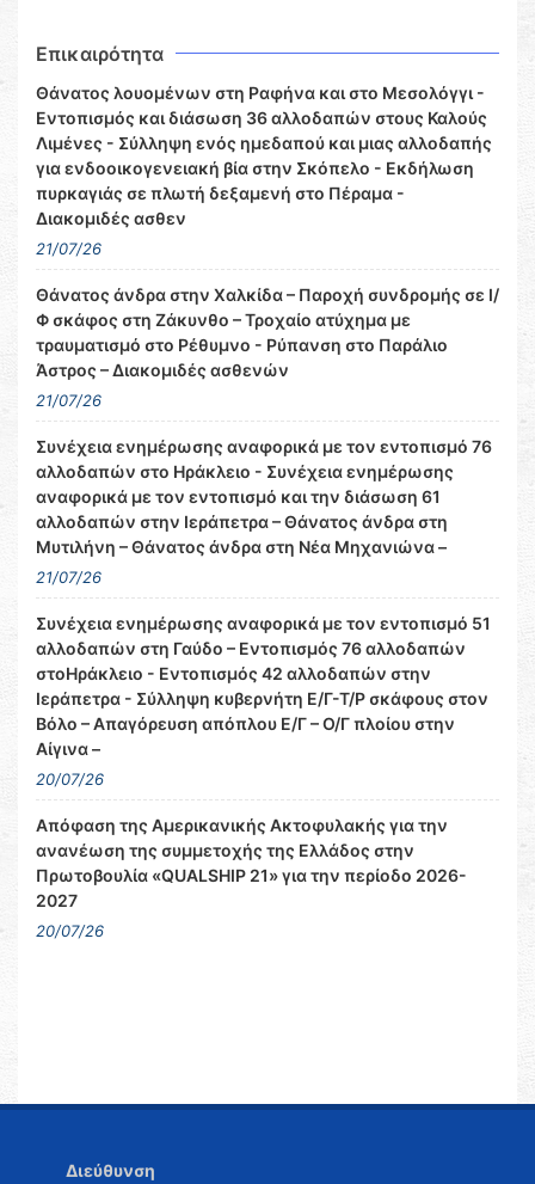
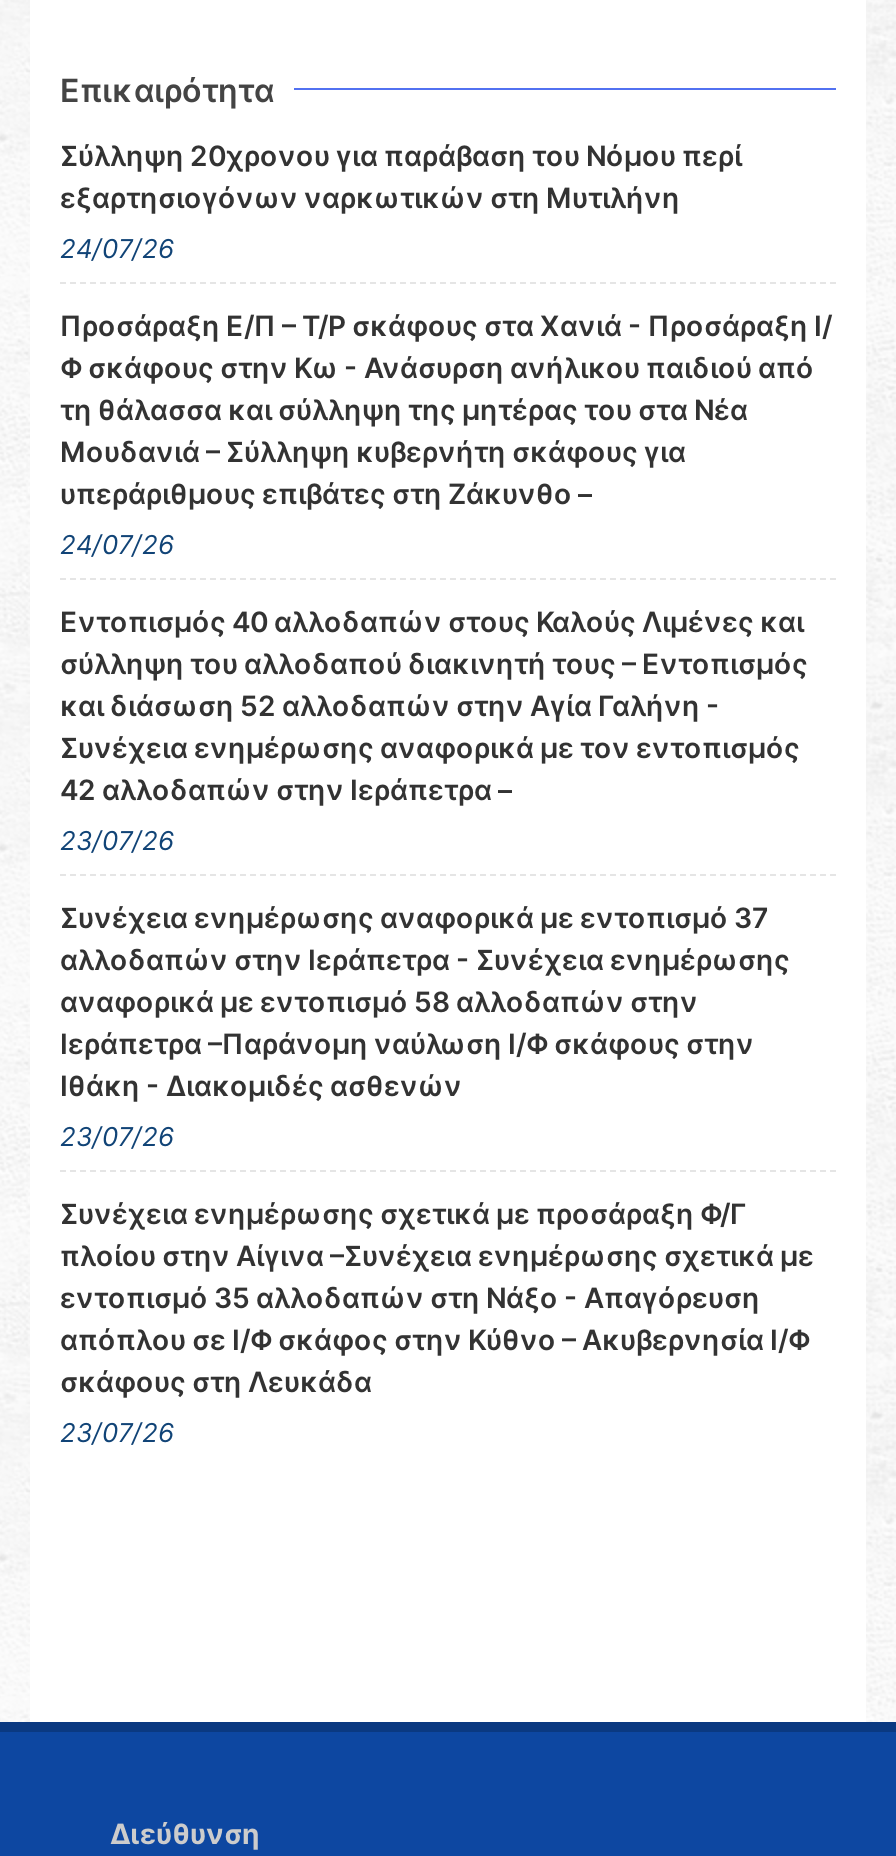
- Θάνατος λουομένων στη Ραφήνα και στο Μεσολόγγι -
- Εντοπισμός και διάσωση 36 αλλοδαπών στους Καλούς
- Λιμένες - Σύλληψη ενός ημεδαπού και μιας αλλοδαπής
- για ενδοοικογενειακή βία στην Σκόπελο - Εκδήλωση
- πυρκαγιάς σε πλωτή δεξαμενή στο Πέραμα -
- Διακομιδές ασθεν
+ Σύλληψη 20χρονου για παράβαση του Νόμου περί
+ εξαρτησιογόνων ναρκωτικών στη Μυτιλήνη

- 21/07/26
+ 24/07/26

- Θάνατος άνδρα στην Χαλκίδα – Παροχή συνδρομής σε Ι/
- Φ σκάφος στη Ζάκυνθο – Τροχαίο ατύχημα με
- τραυματισμό στο Ρέθυμνο - Ρύπανση στο Παράλιο
- Άστρος – Διακομιδές ασθενών
+ Προσάραξη Ε/Π – Τ/Ρ σκάφους στα Χανιά - Προσάραξη Ι/
+ Φ σκάφους στην Κω - Ανάσυρση ανήλικου παιδιού από
+ τη θάλασσα και σύλληψη της μητέρας του στα Νέα
+ Μουδανιά – Σύλληψη κυβερνήτη σκάφους για
+ υπεράριθμους επιβάτες στη Ζάκυνθο –

- 21/07/26
+ 24/07/26

- Συνέχεια ενημέρωσης αναφορικά με τον εντοπισμό 76
- αλλοδαπών στo Ηράκλειο - Συνέχεια ενημέρωσης
- αναφορικά με τον εντοπισμό και την διάσωση 61
- αλλοδαπών στην Ιεράπετρα – Θάνατος άνδρα στη
- Μυτιλήνη – Θάνατος άνδρα στη Νέα Μηχανιώνα –
+ Εντοπισμός 40 αλλοδαπών στους Καλούς Λιμένες και
+ σύλληψη του αλλοδαπού διακινητή τους – Εντοπισμός
+ και διάσωση 52 αλλοδαπών στην Αγία Γαλήνη -
+ Συνέχεια ενημέρωσης αναφορικά με τον εντοπισμός
+ 42 αλλοδαπών στην Ιεράπετρα –

- 21/07/26
+ 23/07/26

- Συνέχεια ενημέρωσης αναφορικά με τον εντοπισμό 51
- αλλοδαπών στη Γαύδο – Εντοπισμός 76 αλλοδαπών
- στoΗράκλειο - Εντοπισμός 42 αλλοδαπών στην
- Ιεράπετρα - Σύλληψη κυβερνήτη Ε/Γ-Τ/Ρ σκάφους στον
- Βόλο – Απαγόρευση απόπλου Ε/Γ – Ο/Γ πλοίου στην
- Αίγινα –
+ Συνέχεια ενημέρωσης αναφορικά με εντοπισμό 37
+ αλλοδαπών στην Ιεράπετρα - Συνέχεια ενημέρωσης
+ αναφορικά με εντοπισμό 58 αλλοδαπών στην
+ Ιεράπετρα –Παράνομη ναύλωση Ι/Φ σκάφους στην
+ Ιθάκη - Διακομιδές ασθενών

- 20/07/26
+ 23/07/26

- Απόφαση της Αμερικανικής Ακτοφυλακής για την
- ανανέωση της συμμετοχής της Ελλάδος στην
- Πρωτοβουλία «QUALSHIP 21» για την περίοδο 2026-
- 2027
+ Συνέχεια ενημέρωσης σχετικά με προσάραξη Φ/Γ
+ πλοίου στην Αίγινα –Συνέχεια ενημέρωσης σχετικά με
+ εντοπισμό 35 αλλοδαπών στη Νάξο - Απαγόρευση
+ απόπλου σε Ι/Φ σκάφος στην Κύθνο – Ακυβερνησία Ι/Φ
+ σκάφους στη Λευκάδα

- 20/07/26
+ 23/07/26
